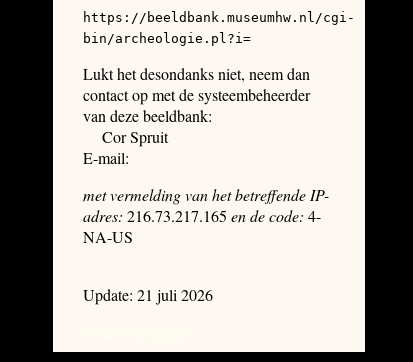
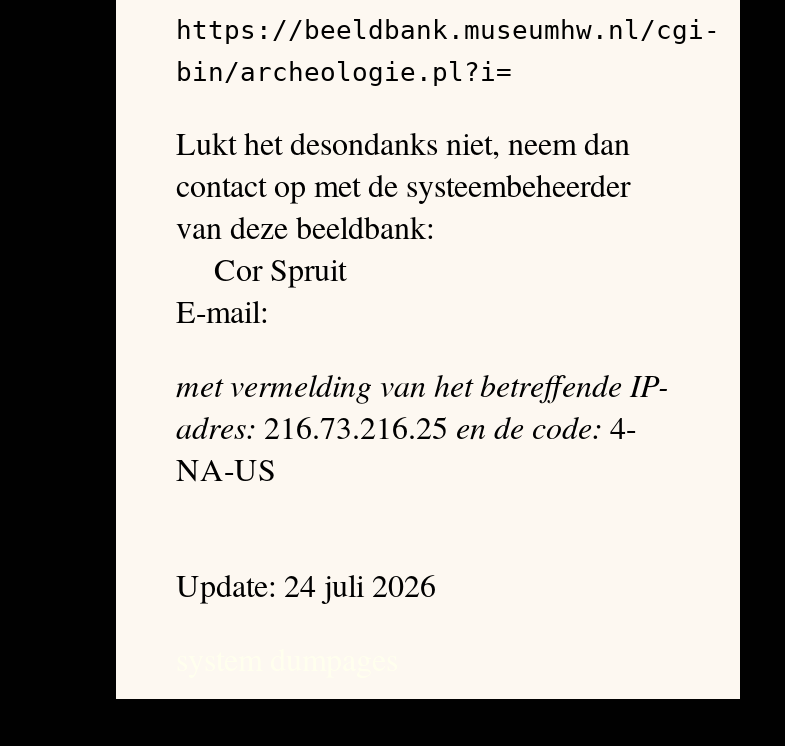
- adres: 216.73.217.165 en de code: 4-
+ adres: 216.73.216.25 en de code: 4-

- Update: 21 juli 2026
+ Update: 24 juli 2026
